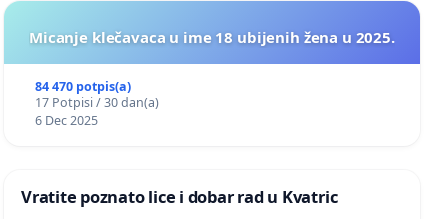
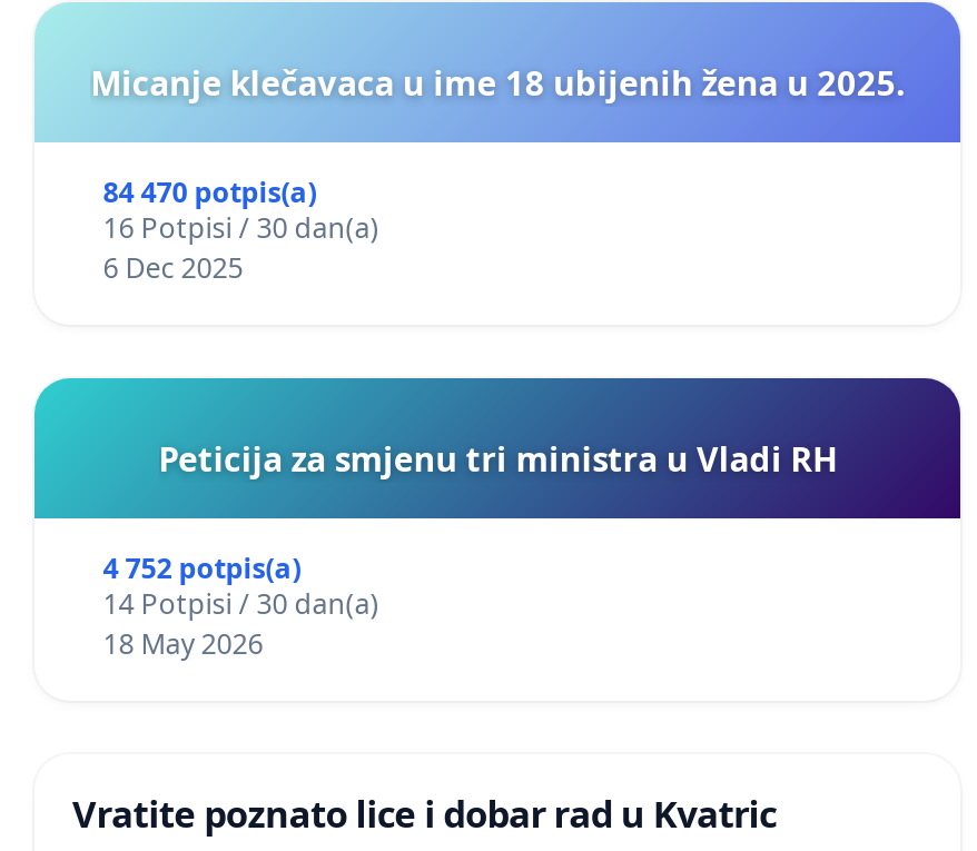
- 17 Potpisi / 30 dan(a)
+ 16 Potpisi / 30 dan(a)

+ Peticija za smjenu tri ministra u Vladi RH
+ 4 752 potpis(a)
+ 14 Potpisi / 30 dan(a)
+ 18 May 2026
